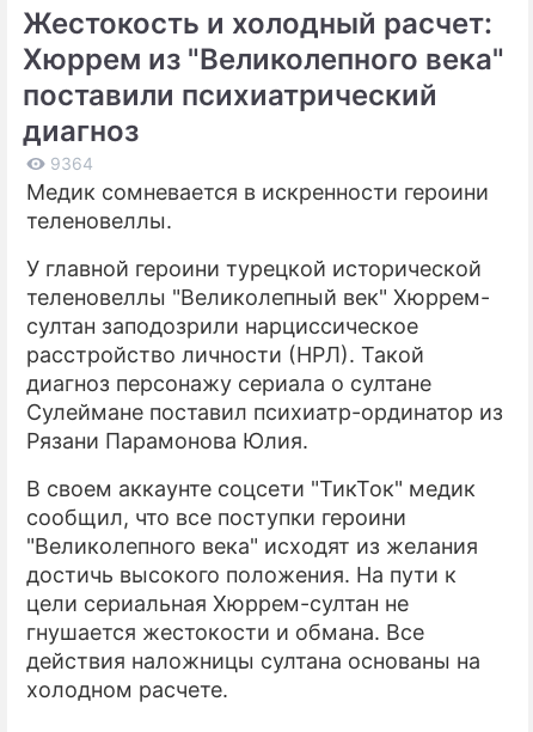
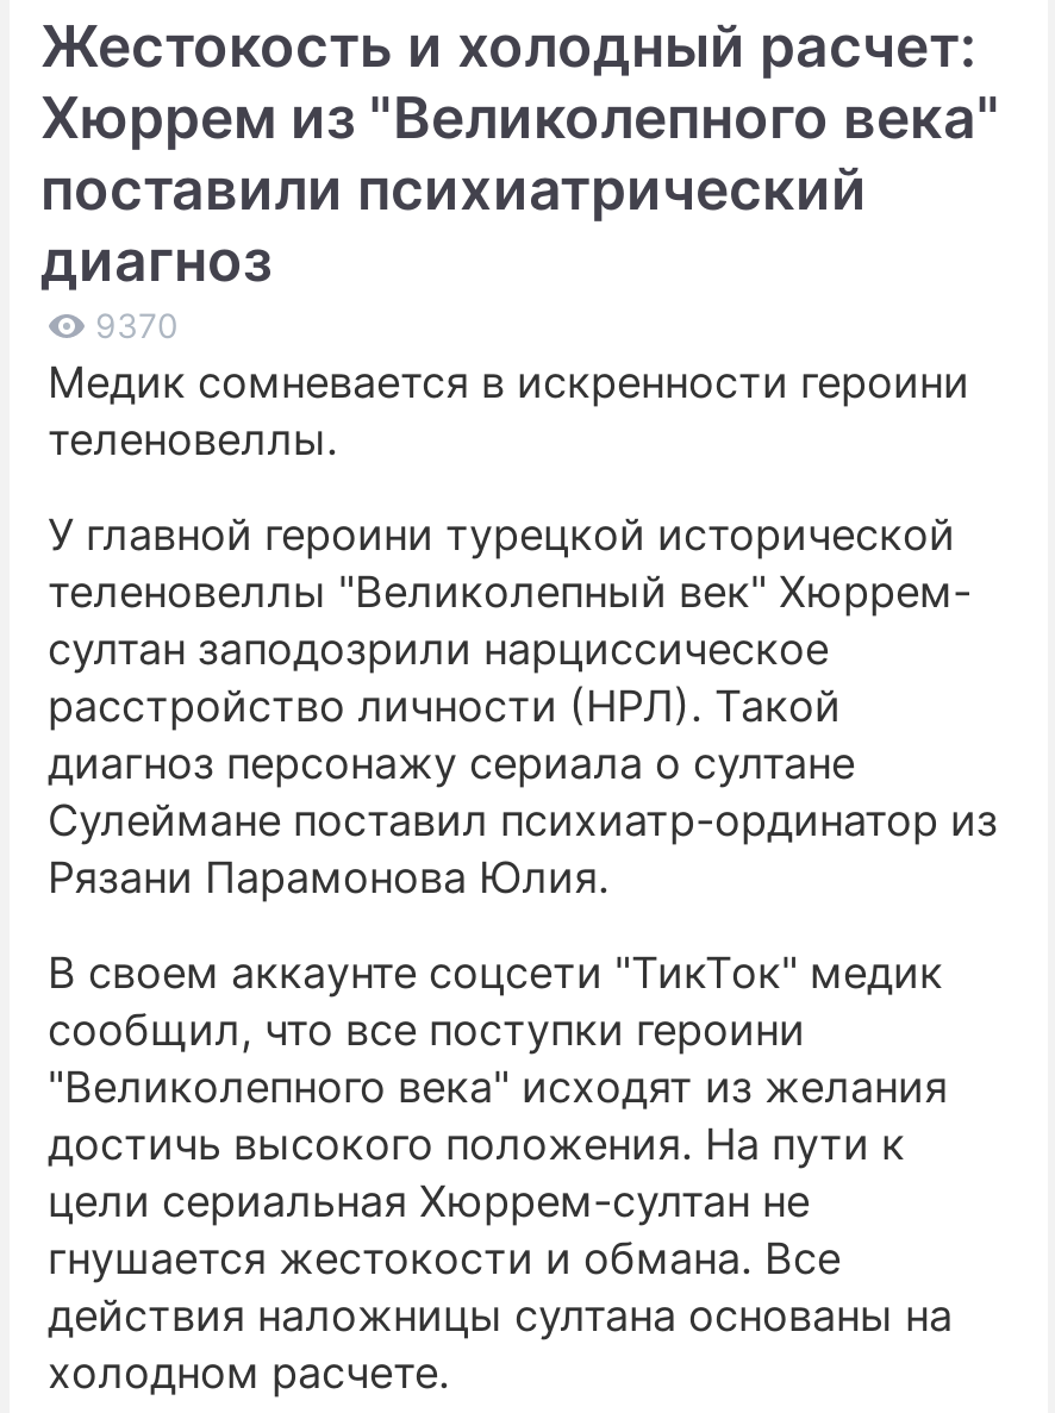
- 9364
+ 9370
